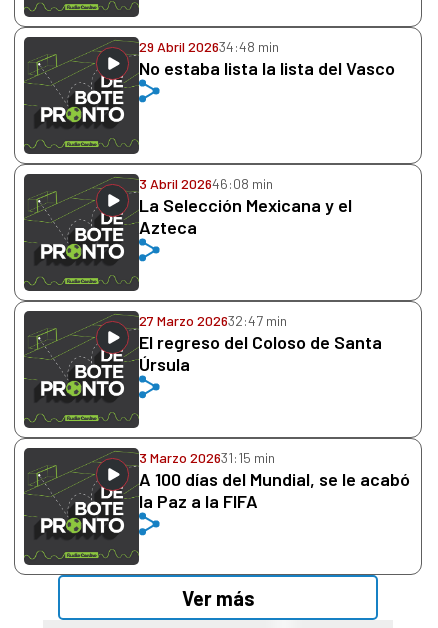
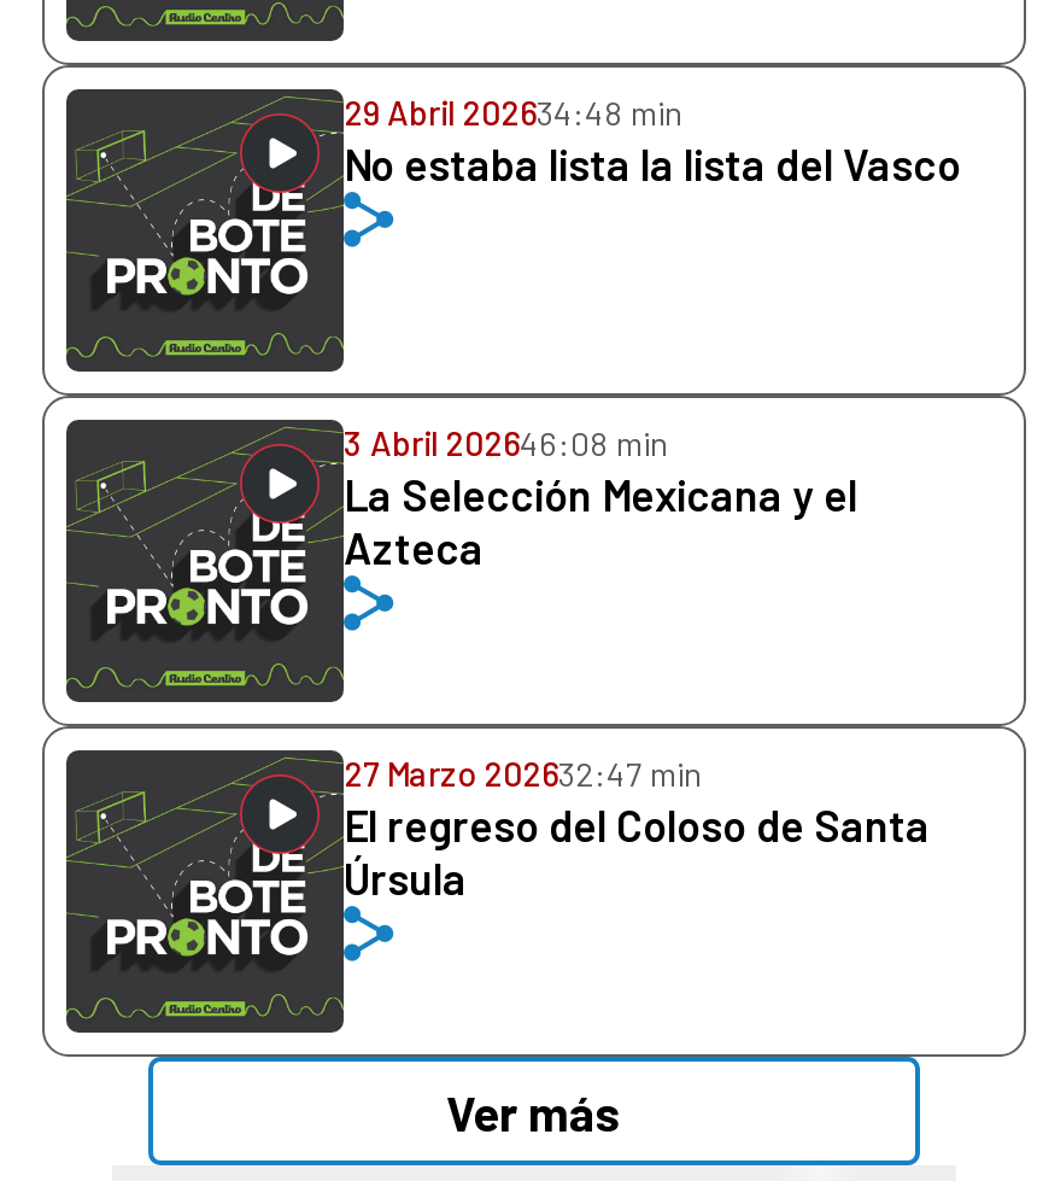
- 3 Marzo 202631:15 min
- A 100 días del Mundial, se le acabó
- la Paz a la FIFA
